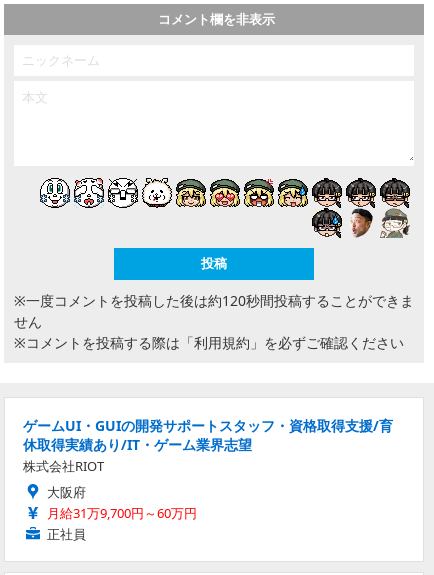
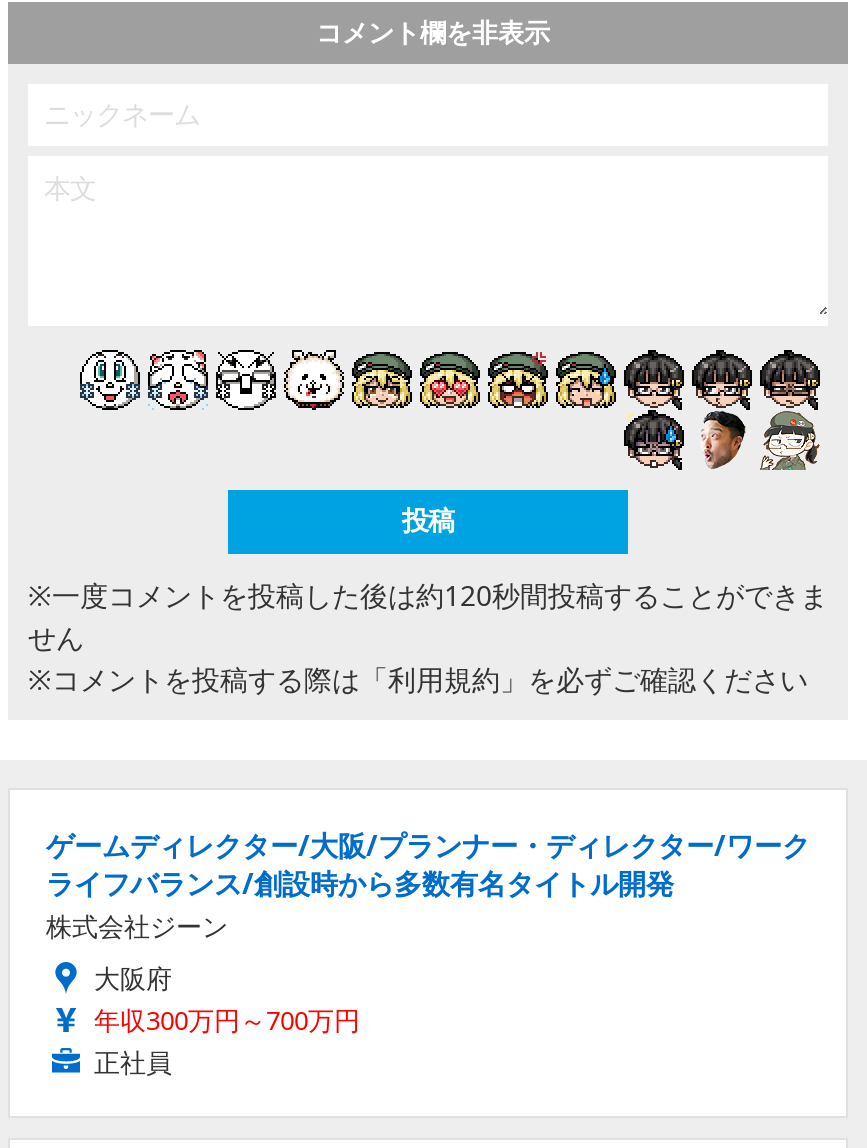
- ゲームUI・GUIの開発サポートスタッフ・資格取得支援/育
- 休取得実績あり/IT・ゲーム業界志望
- 株式会社RIOT
+ ゲームディレクター/大阪/プランナー・ディレクター/ワーク
+ ライフバランス/創設時から多数有名タイトル開発
+ 株式会社ジーン

- 月給31万9,700円～60万円
+ 年収300万円～700万円
